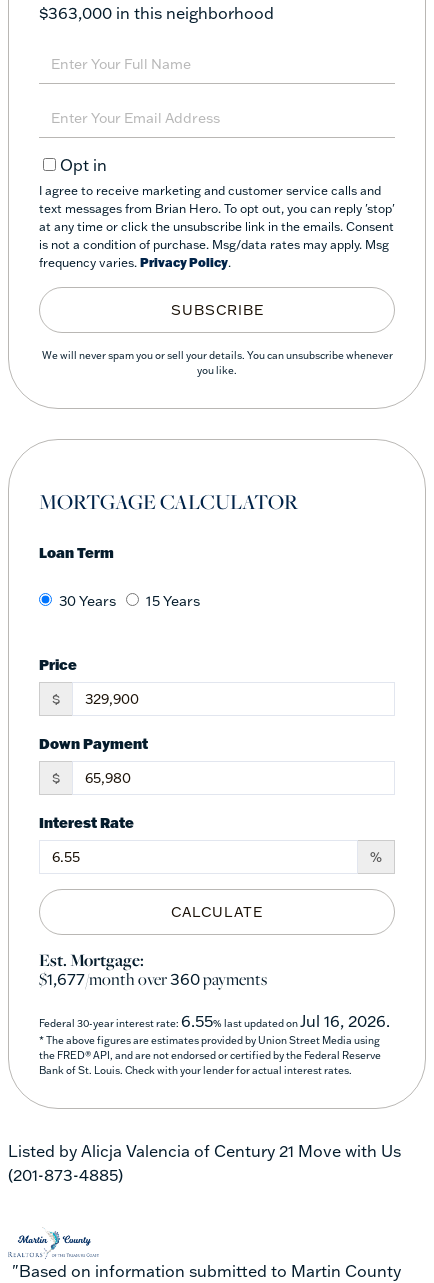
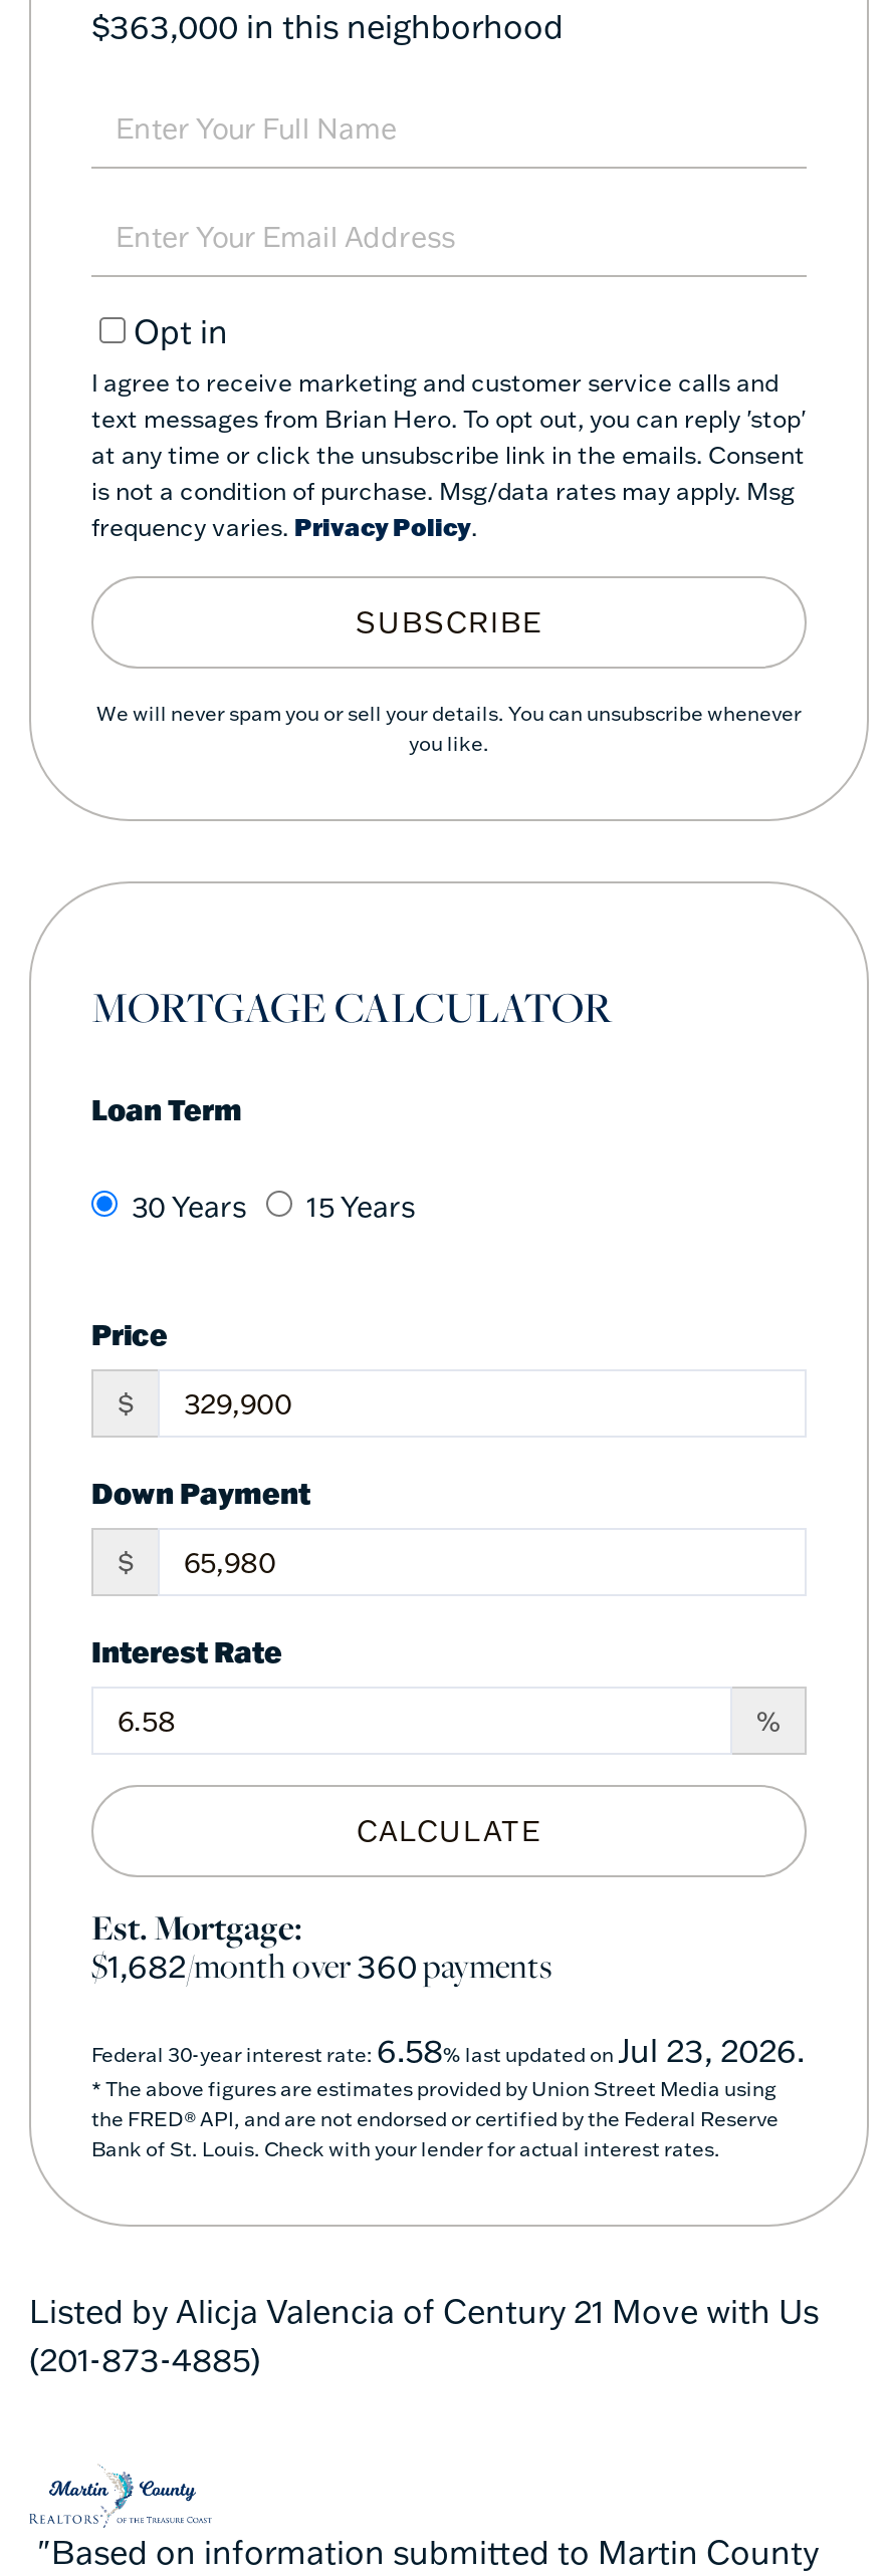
- $1,677/month over360payments
+ $1,682/month over360payments

- Federal 30-year interest rate: 6.55% last updated on Jul 16, 2026.
+ Federal 30-year interest rate: 6.58% last updated on Jul 23, 2026.
